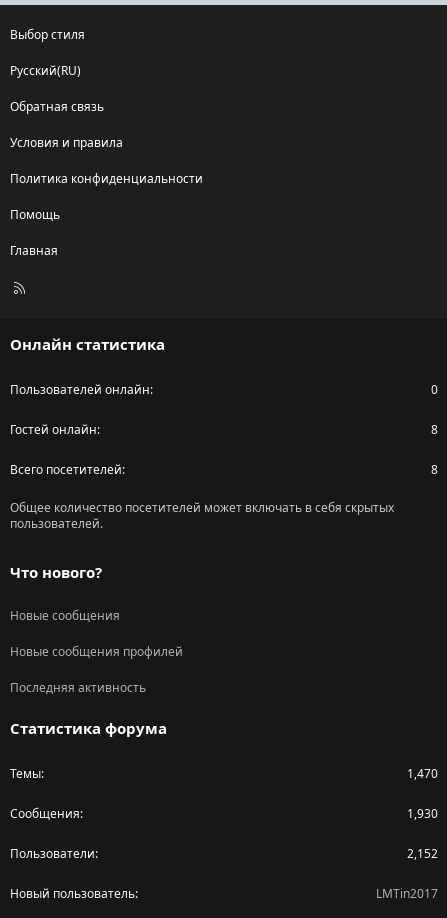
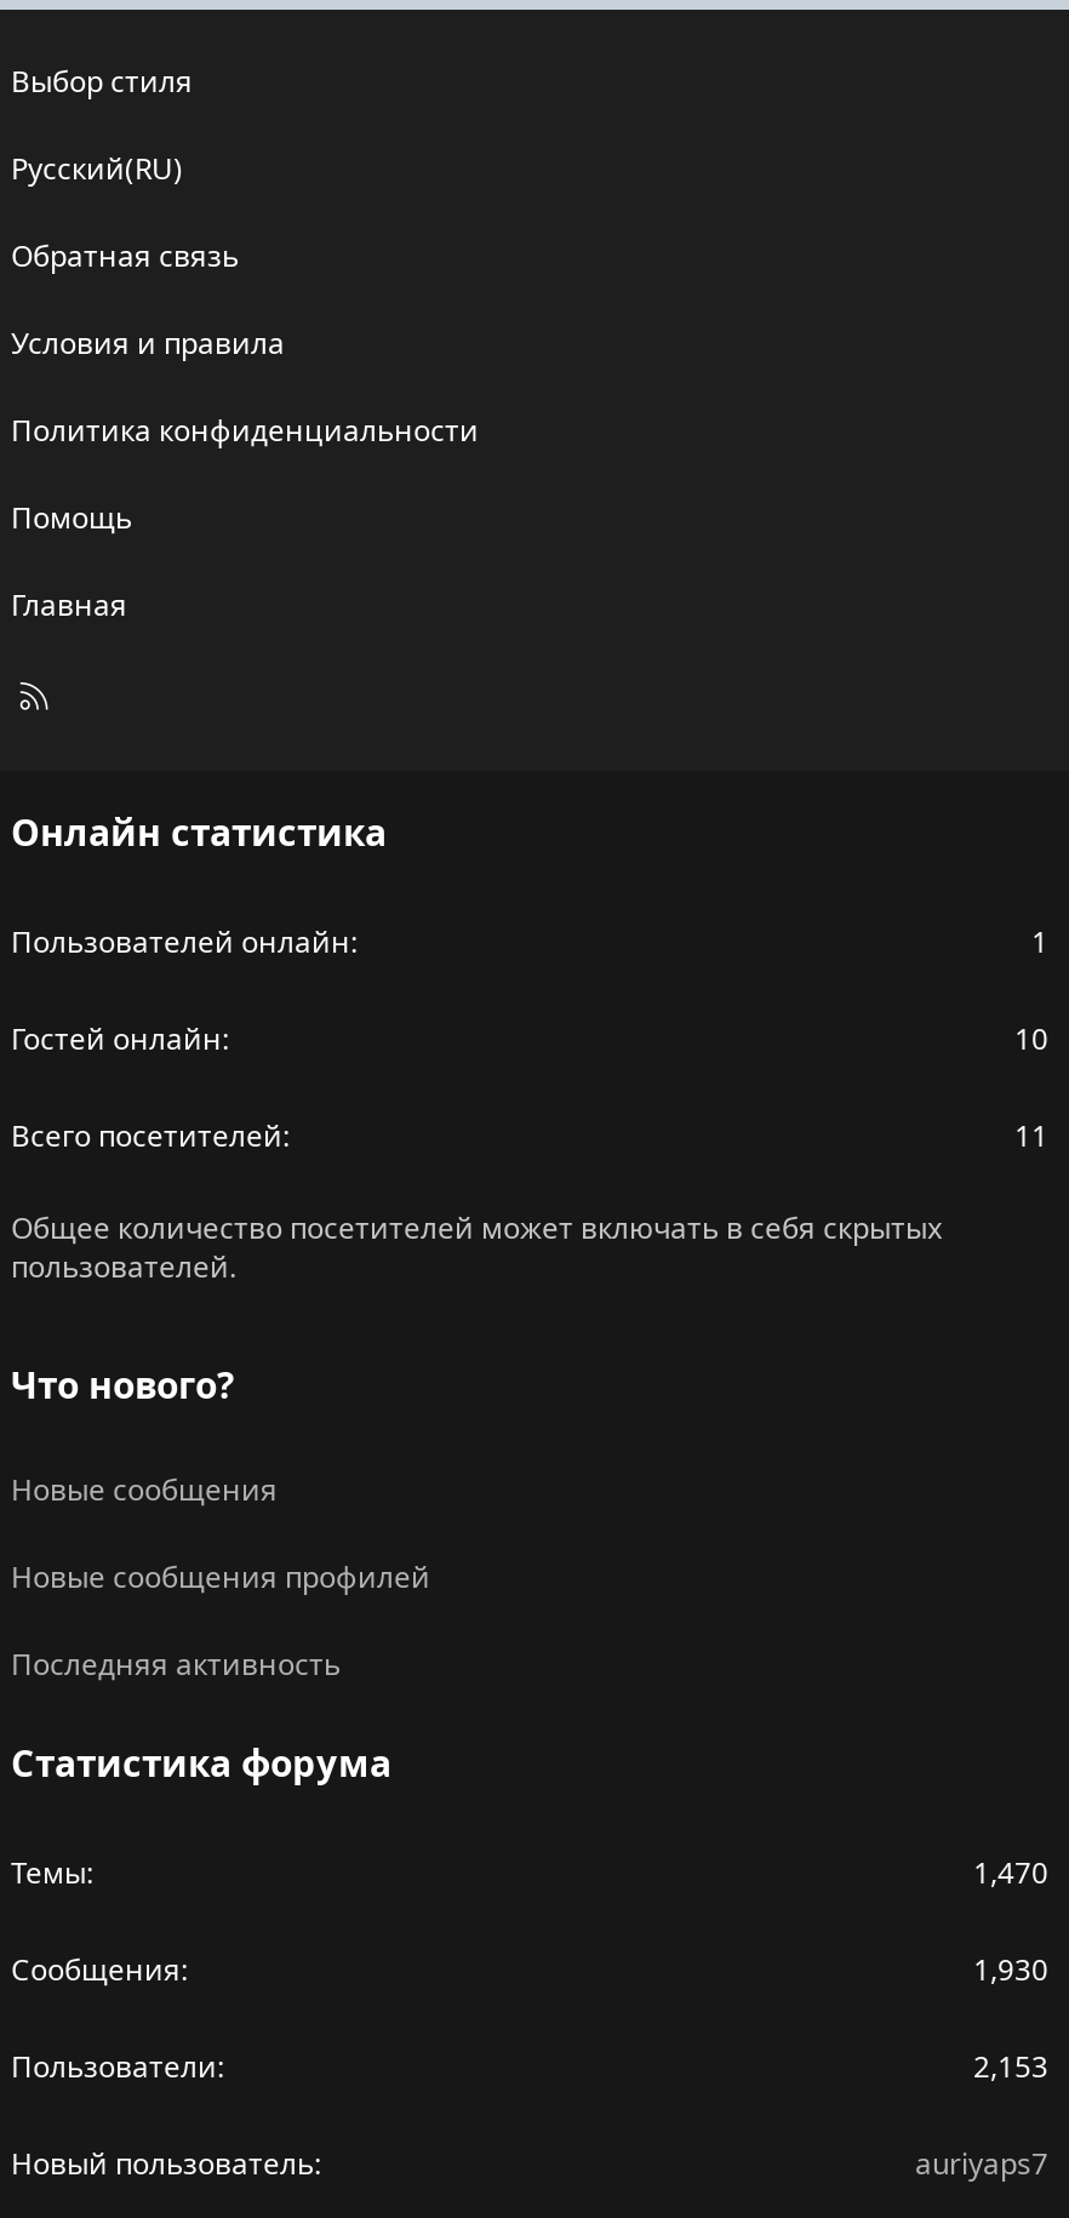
- 0
+ 1

- 8
+ 10

- 8
+ 11

- 2,152
+ 2,153

- LMTin2017
+ auriyaps7
